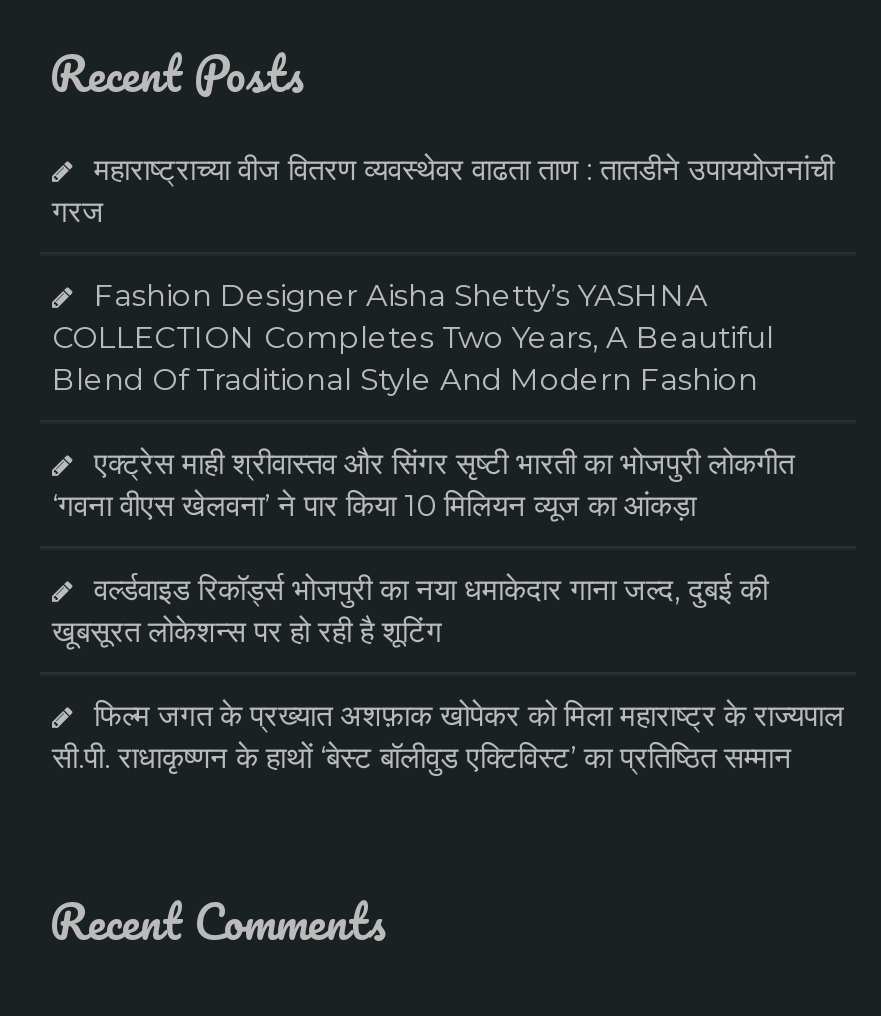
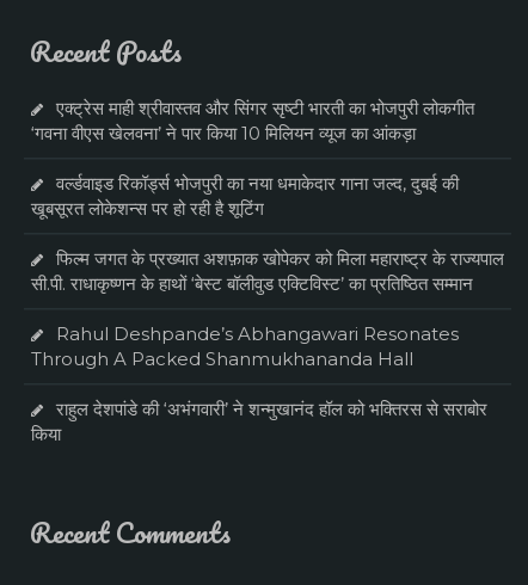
- महाराष्ट्राच्या वीज वितरण व्यवस्थेवर वाढता ताण : तातडीने उपाययोजनांची
- गरज
- Fashion Designer Aisha Shetty’s YASHNA
- COLLECTION Completes Two Years, A Beautiful
- Blend Of Traditional Style And Modern Fashion

moved up: एक्ट्रेस माही श्रीवास्तव और सिंगर सृष्टी भारती का भोजपुरी लोकगीत | ‘गवना वीएस खेलवना’ ने पार किया 10 मिलियन व्यूज का आंकड़ा | वर्ल्डवाइड रिकॉर्ड्स भोजपुरी का नया धमाकेदार गाना जल्द, दुबई की | खूबसूरत लोकेशन्स पर हो रही है शूटिंग | फिल्म जगत के प्रख्यात अशफ़ाक खोपेकर को मिला महाराष्ट्र के राज्यपाल | सी.पी. राधाकृष्णन के हाथों ‘बेस्ट बॉलीवुड एक्टिविस्ट’ का प्रतिष्ठित सम्मान

+ Rahul Deshpande’s Abhangawari Resonates
+ Through A Packed Shanmukhananda Hall
+ राहुल देशपांडे की ‘अभंगवारी’ ने शन्मुखानंद हॉल को भक्तिरस से सराबोर
+ किया
